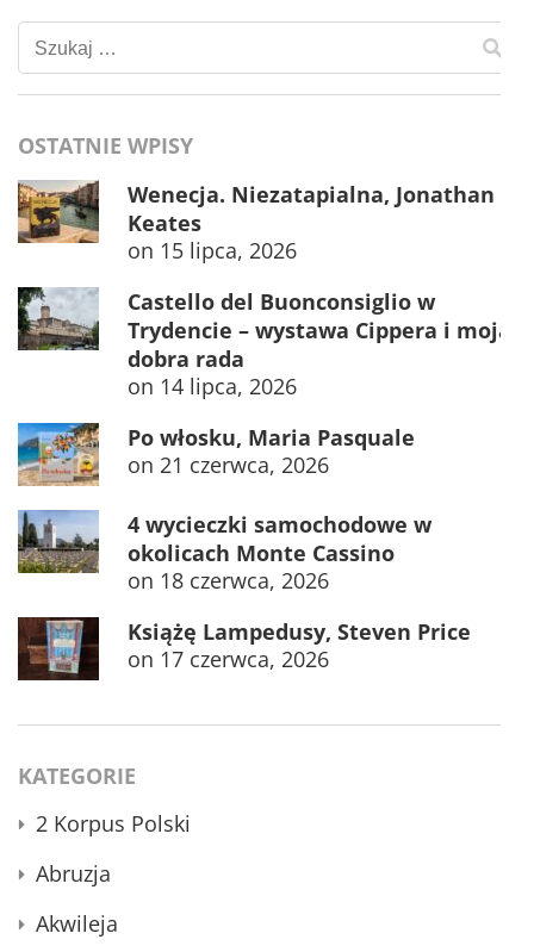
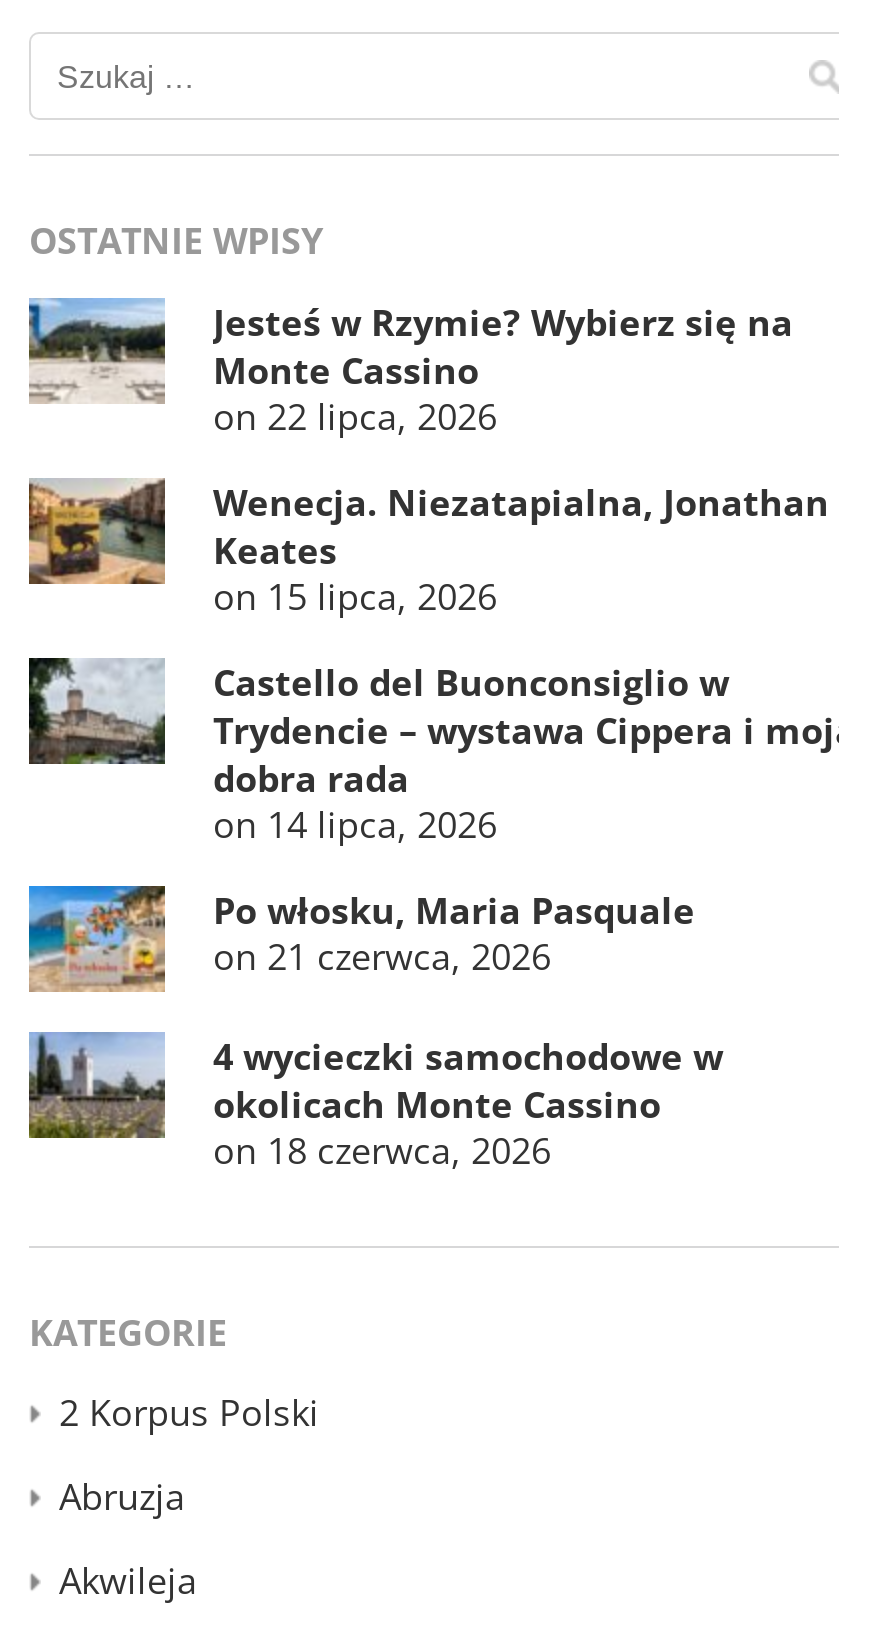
+ [image]
+ Jesteś w Rzymie? Wybierz się na
+ Monte Cassino
+ on 22 lipca, 2026

moved down: [image] | Wenecja. Niezatapialna, Jonathan | Keates | ... | okolicach Monte Cassino | on 18 czerwca, 2026

- [image]
- Książę Lampedusy, Steven Price
- on 17 czerwca, 2026
